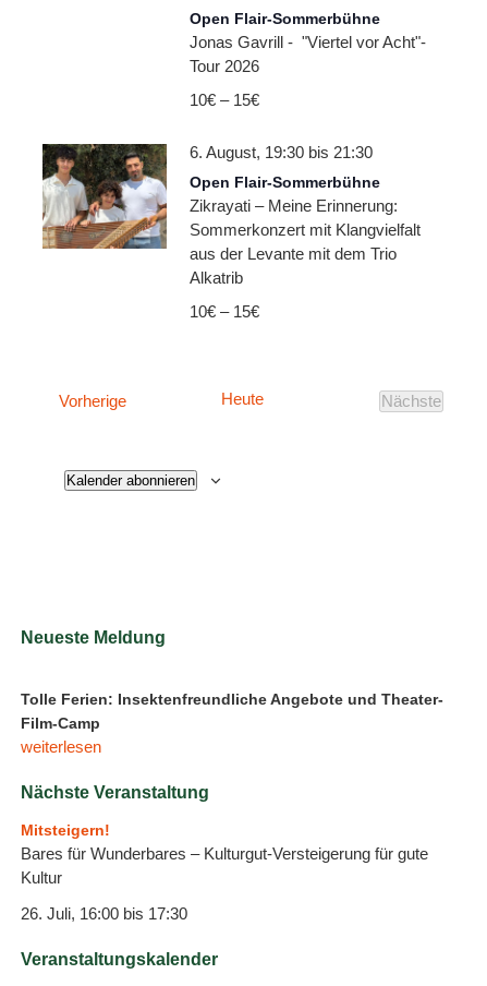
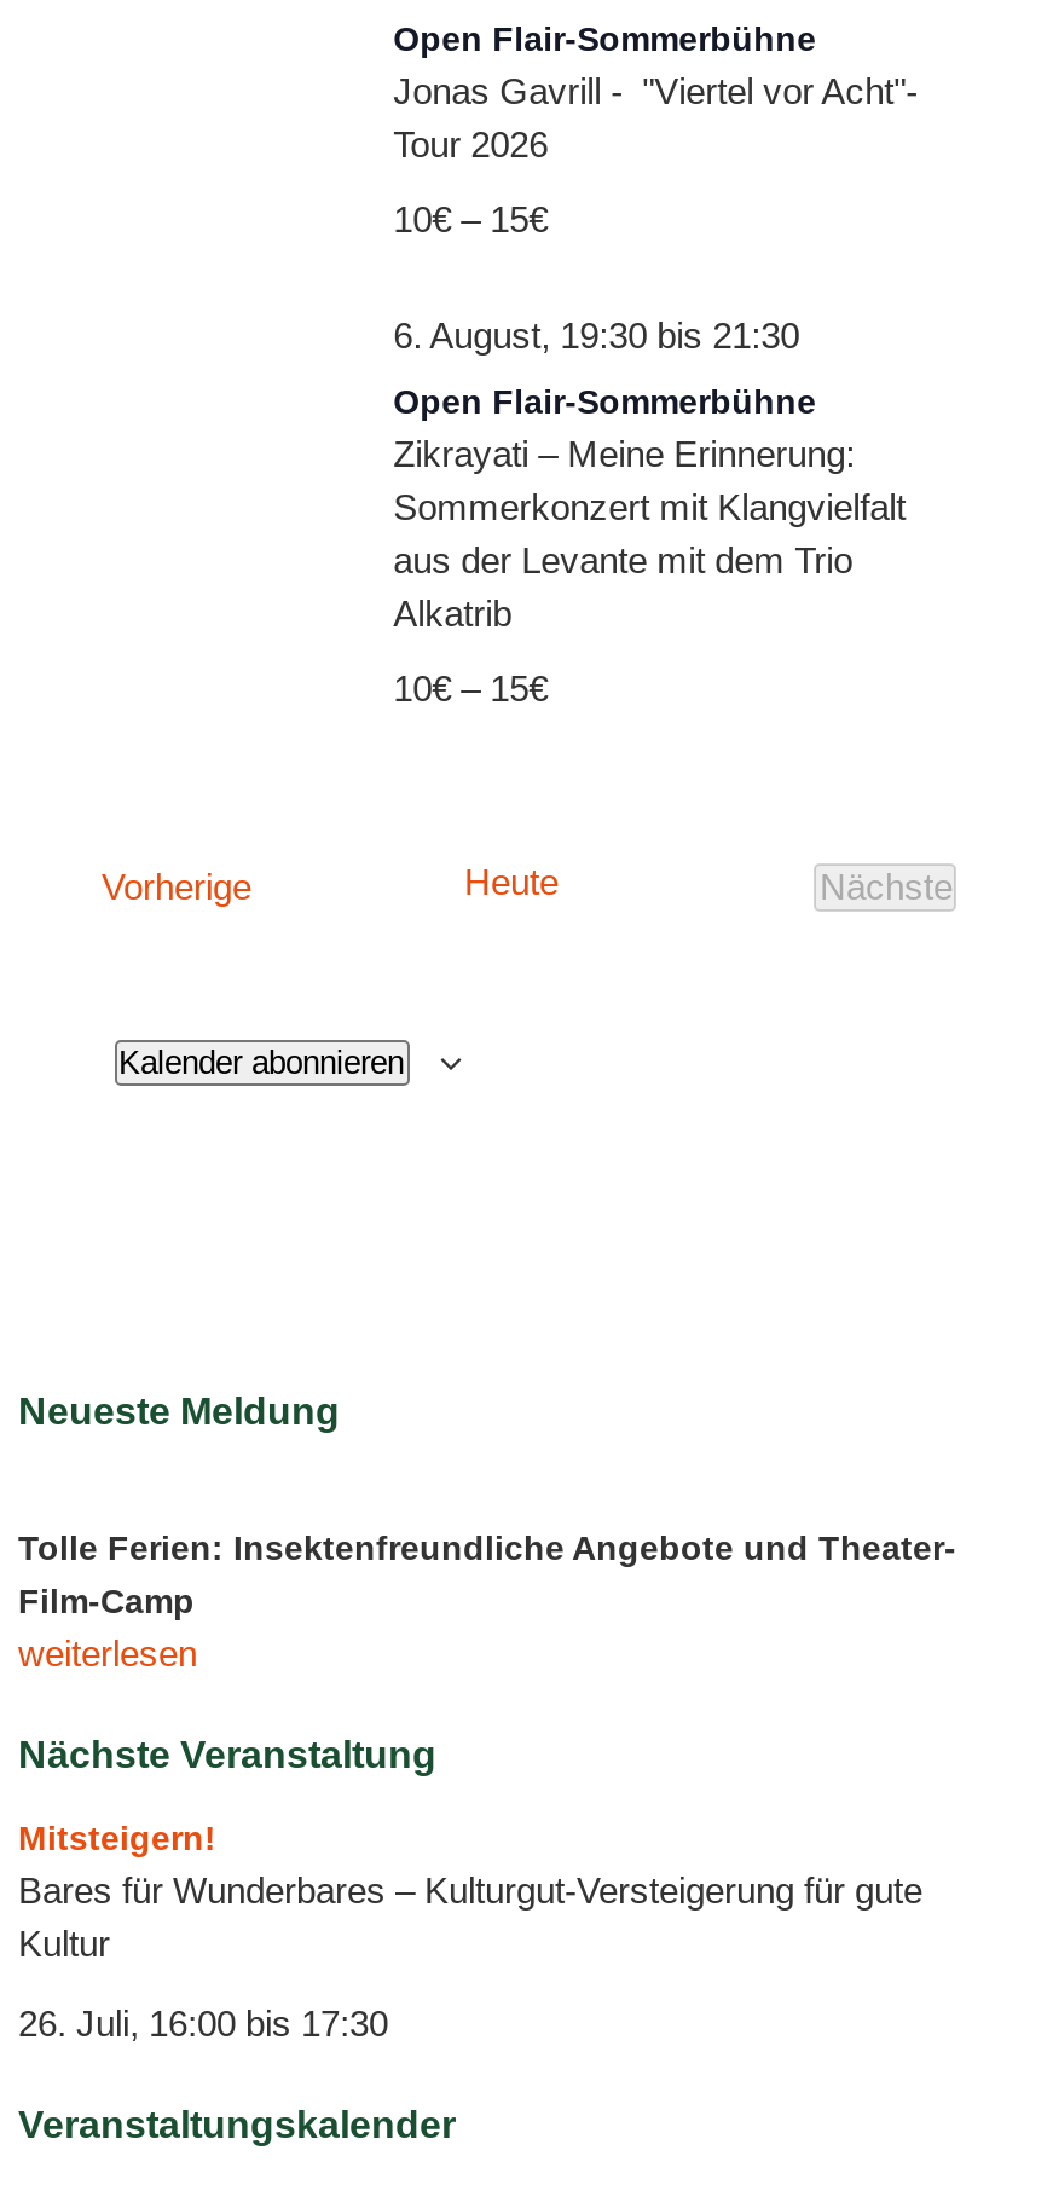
- [image]
